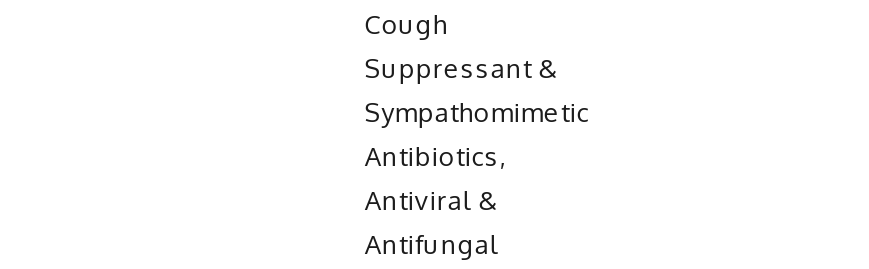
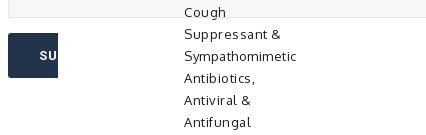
+ [image]
